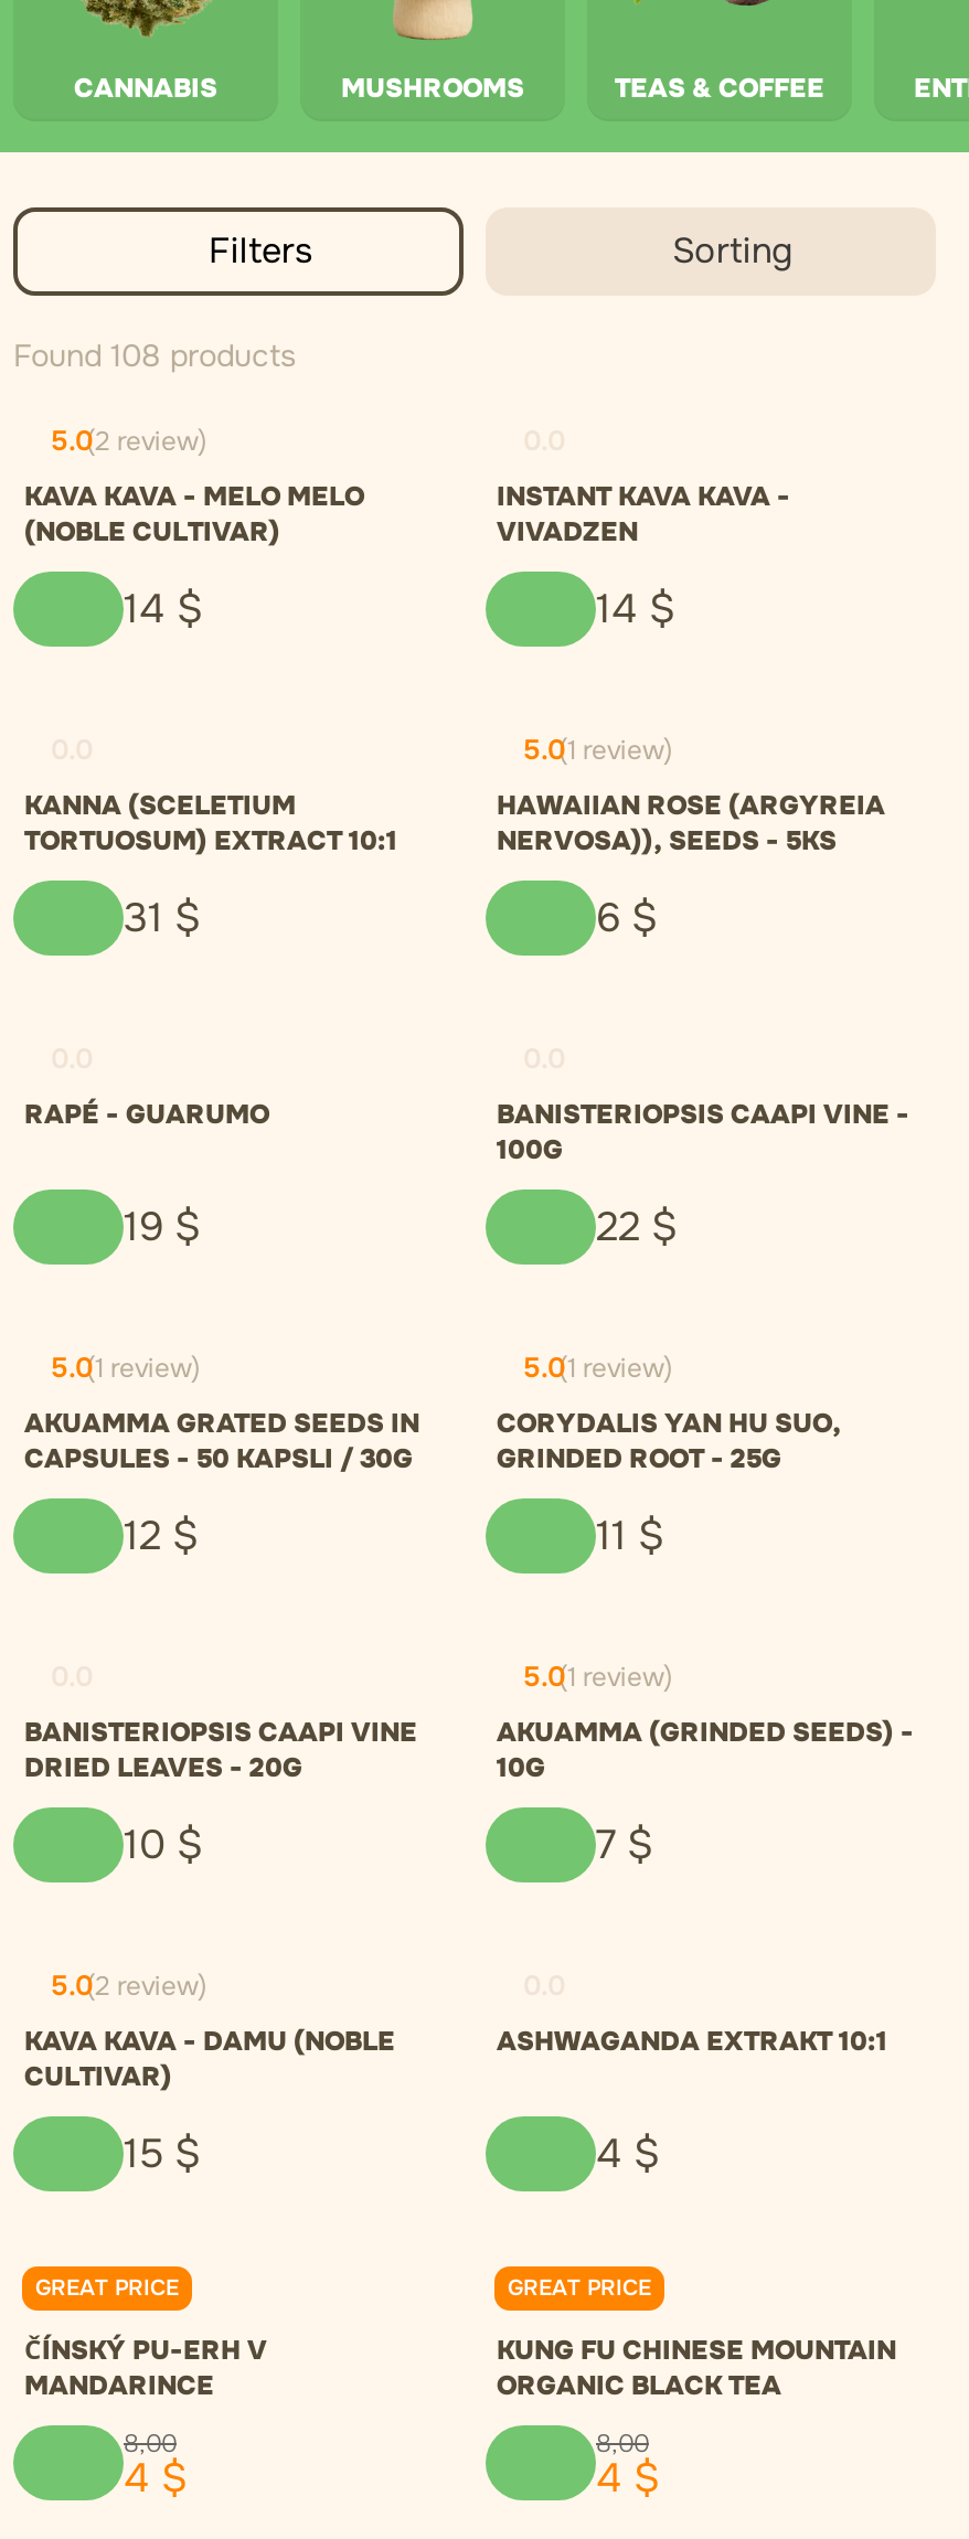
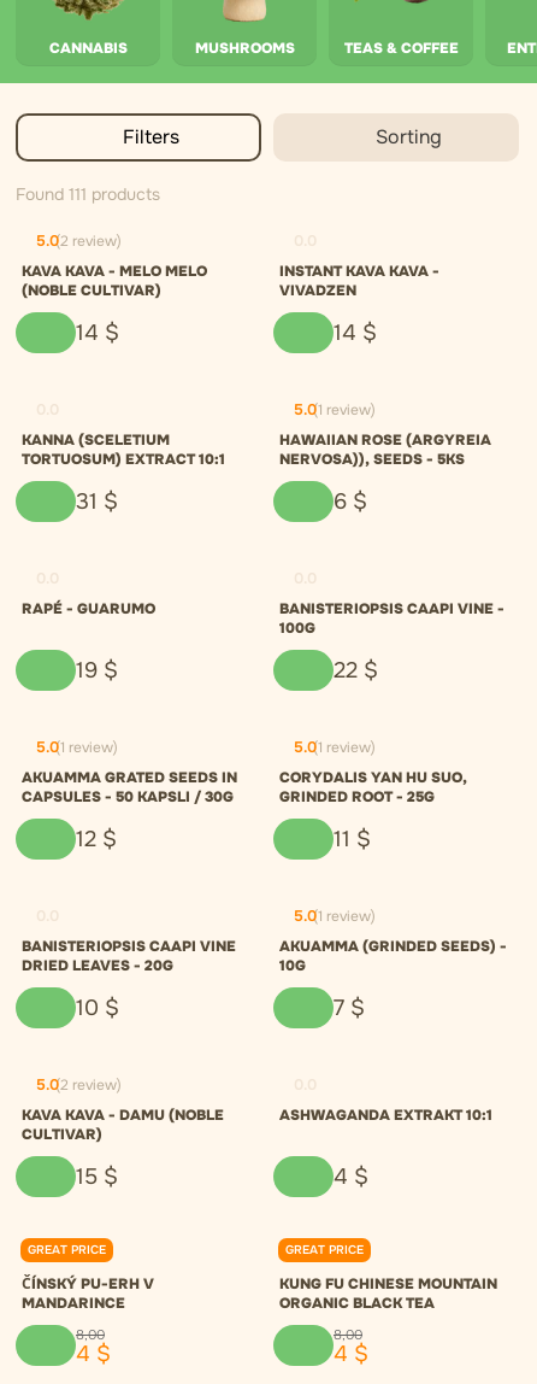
- Found 108 products
+ Found 111 products
